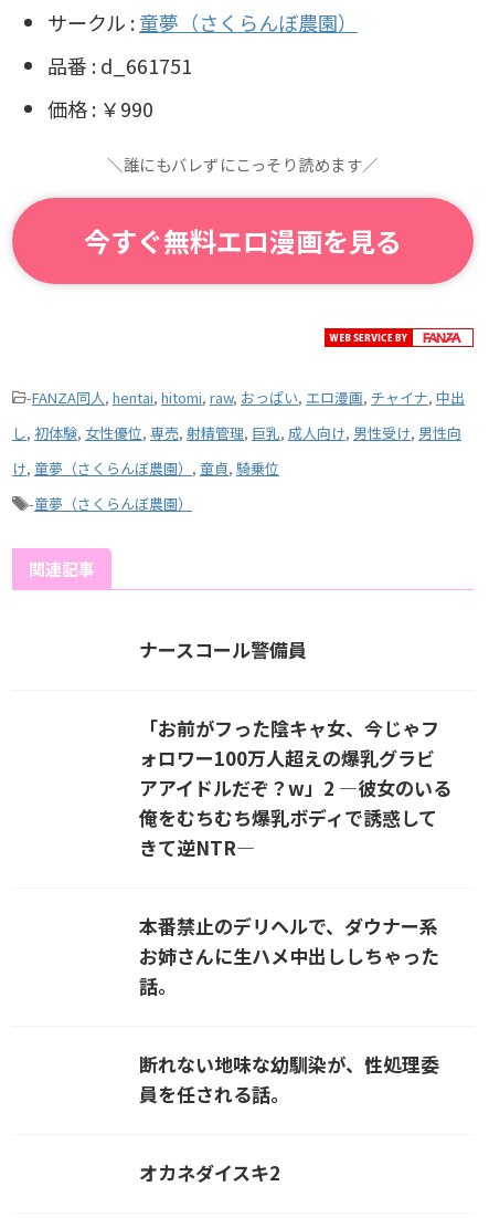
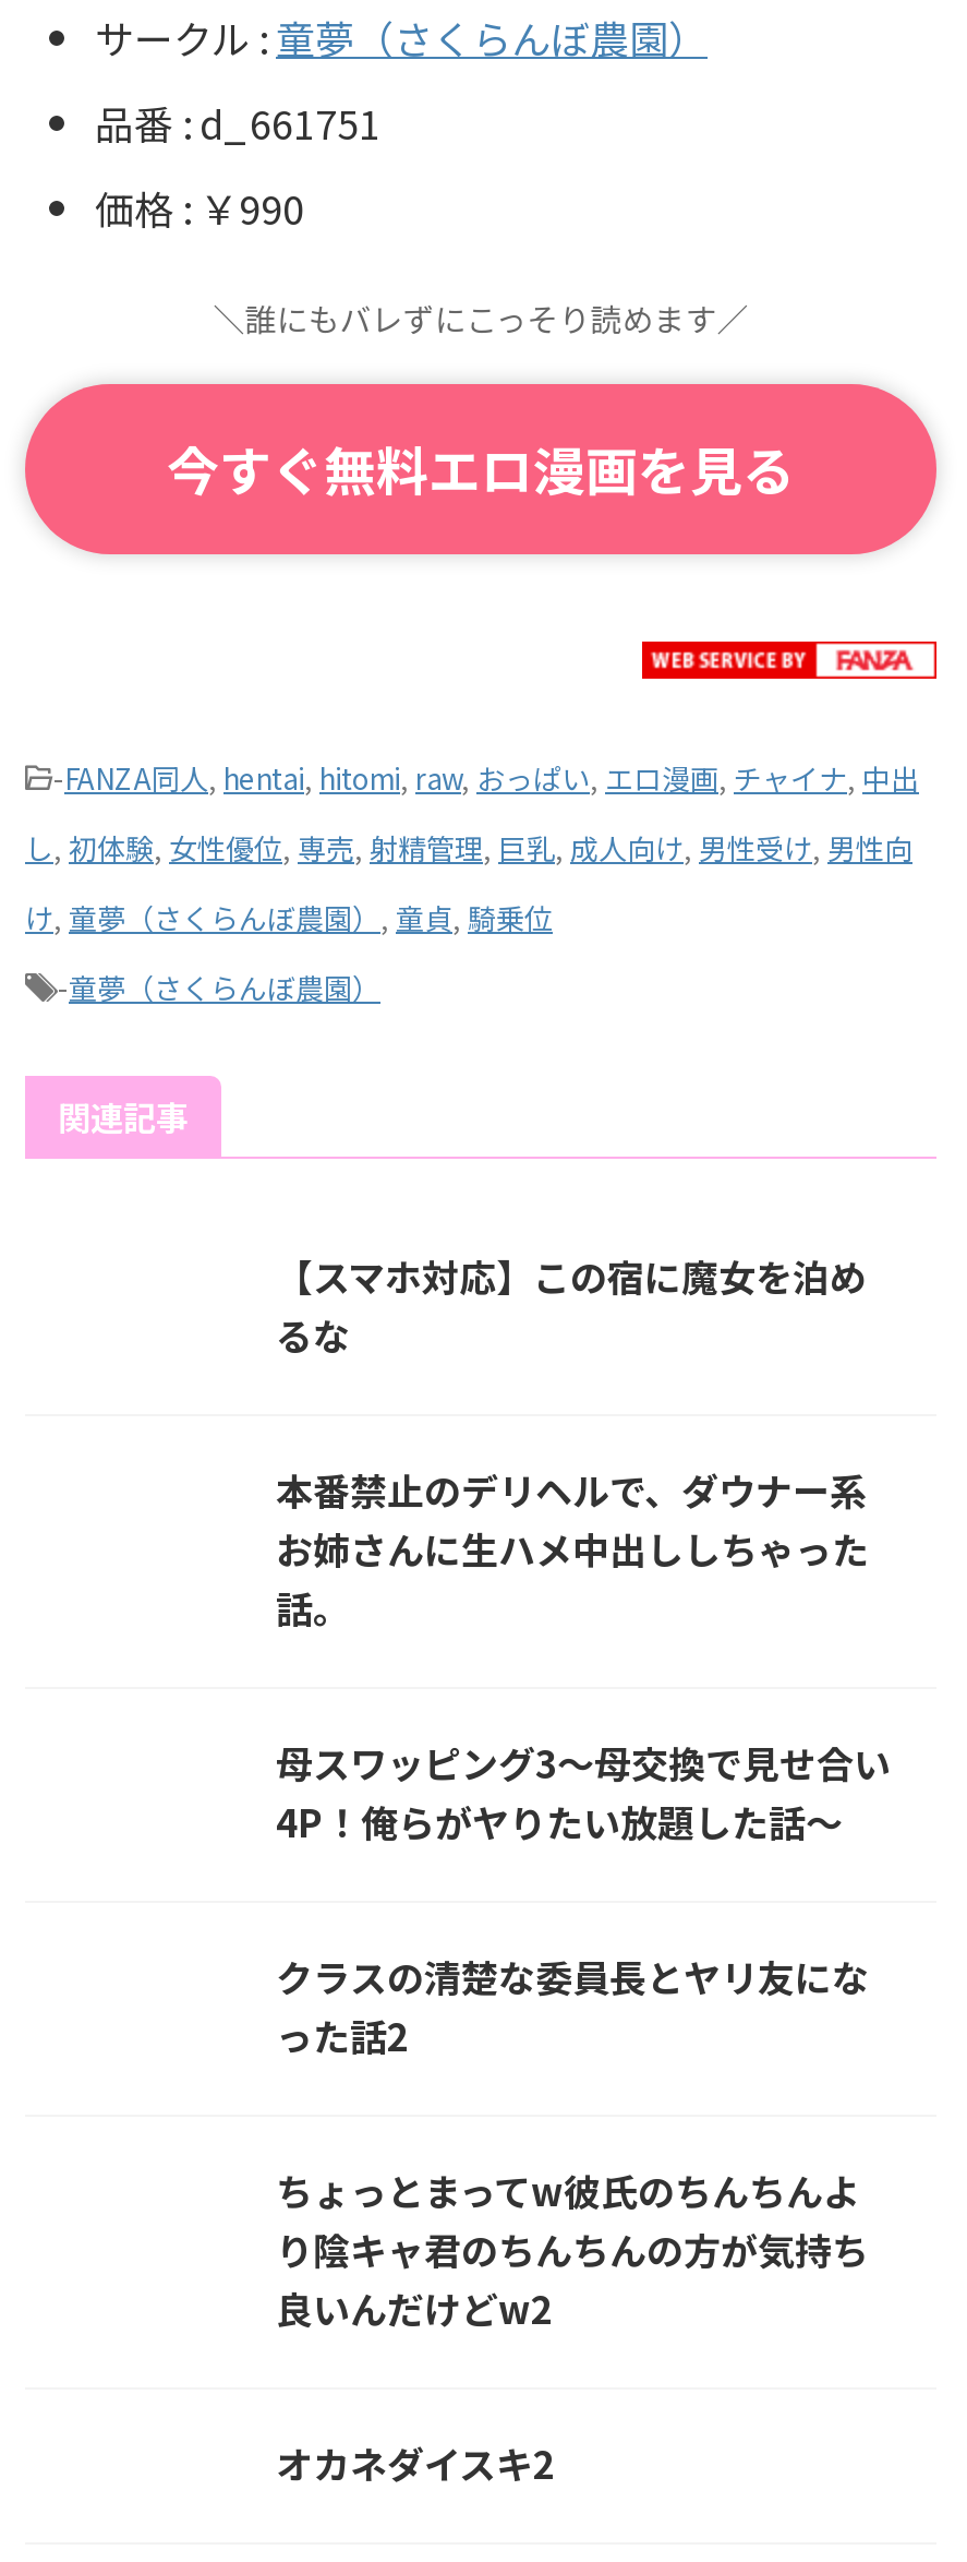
- ナースコール警備員
- 「お前がフった陰キャ女、今じゃフ
- ォロワー100万人超えの爆乳グラビ
- アアイドルだぞ？w」2 ―彼女のいる
- 俺をむちむち爆乳ボディで誘惑して
- きて逆NTR―
+ 【スマホ対応】この宿に魔女を泊め
+ るな

moved up: 本番禁止のデリヘルで、ダウナー系 | お姉さんに生ハメ中出ししちゃった | 話。

- 断れない地味な幼馴染が、性処理委
- 員を任される話。
+ 母スワッピング3〜母交換で見せ合い
+ 4P！俺らがヤりたい放題した話〜
+ クラスの清楚な委員長とヤリ友にな
+ った話2
+ ちょっとまってw彼氏のちんちんよ
+ り陰キャ君のちんちんの方が気持ち
+ 良いんだけどw2
